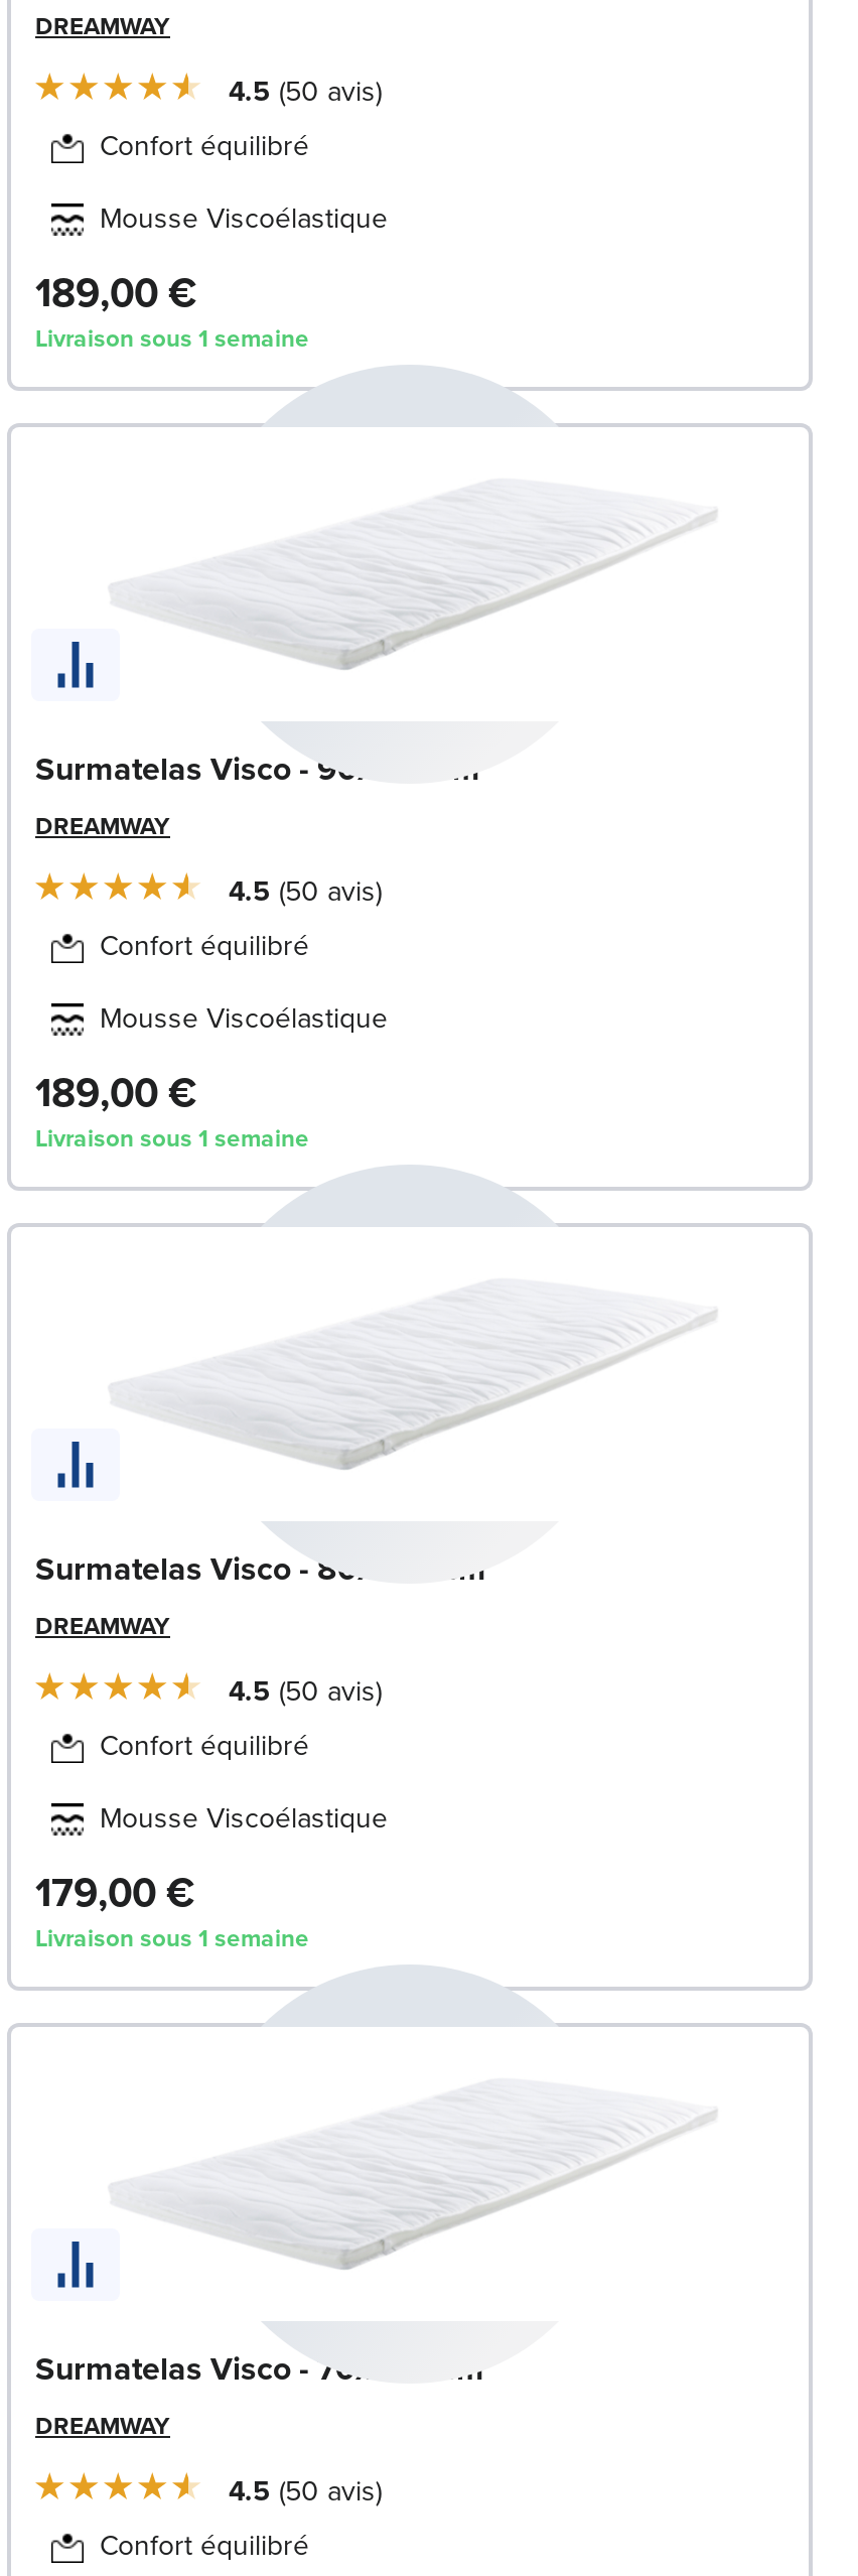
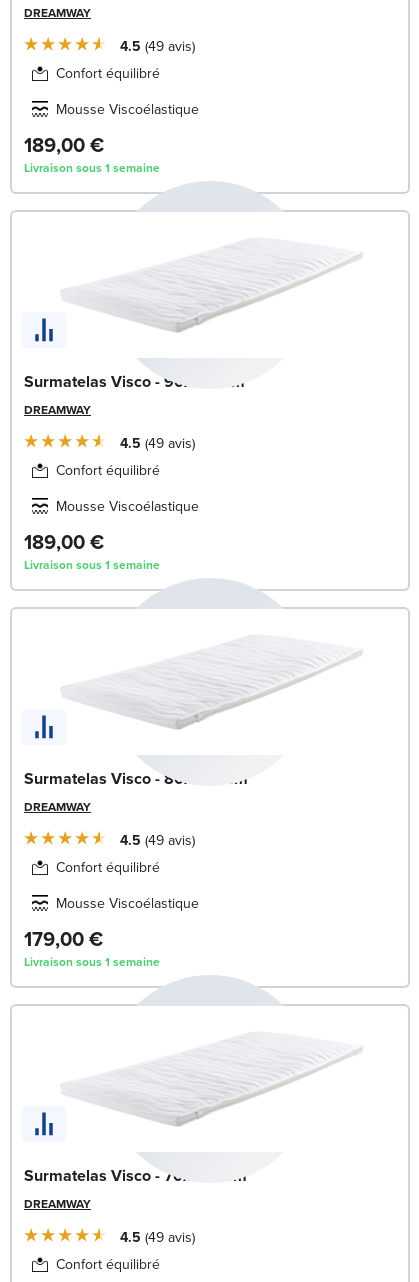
- 4.5 50 avis
+ 4.5 49 avis

- 4.5 50 avis
+ 4.5 49 avis

- 4.5 50 avis
+ 4.5 49 avis

- 4.5 50 avis
+ 4.5 49 avis
